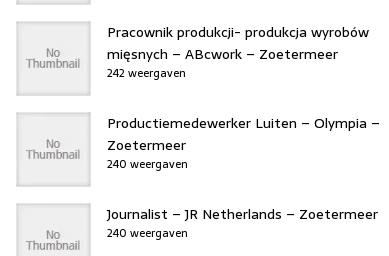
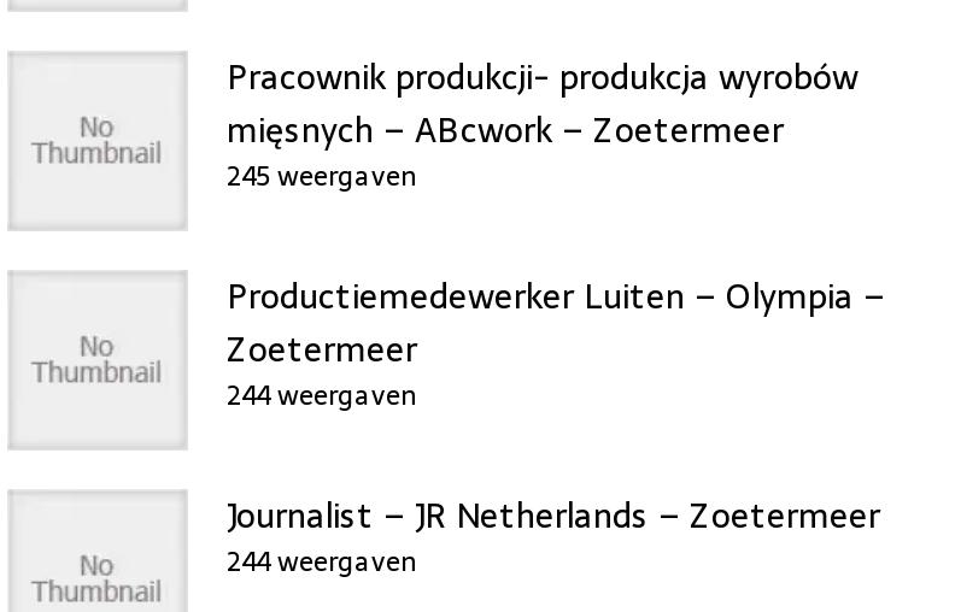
- 242 weergaven
+ 245 weergaven

- 240 weergaven
+ 244 weergaven

- 240 weergaven
+ 244 weergaven
